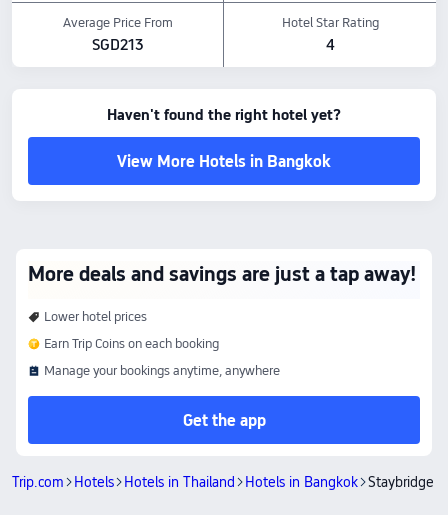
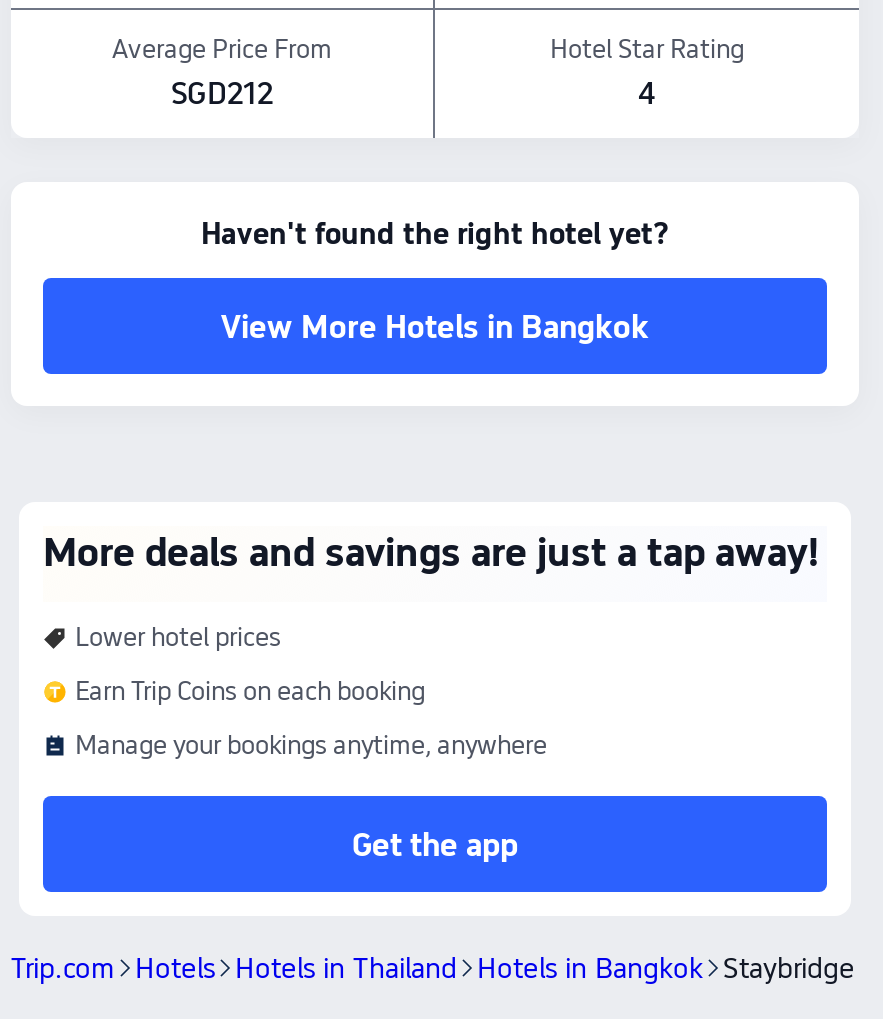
- SGD213
+ SGD212
